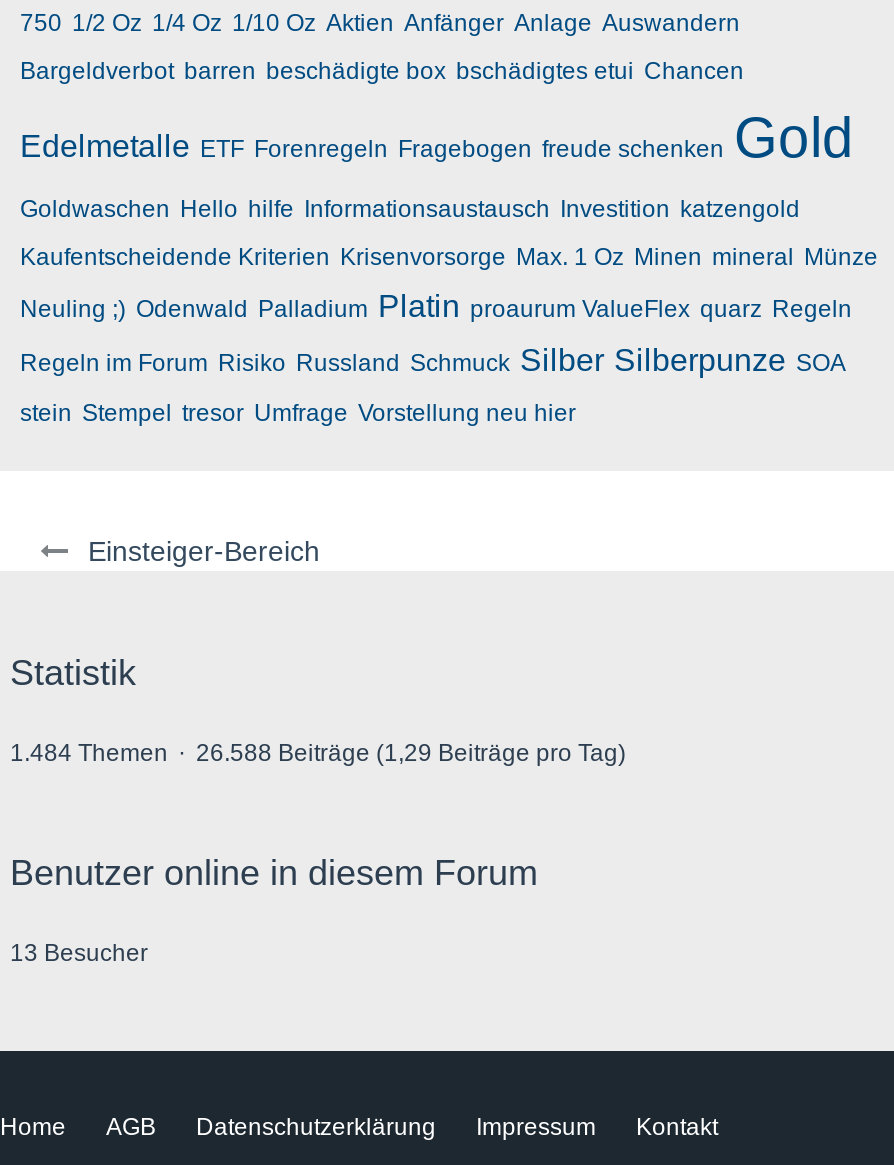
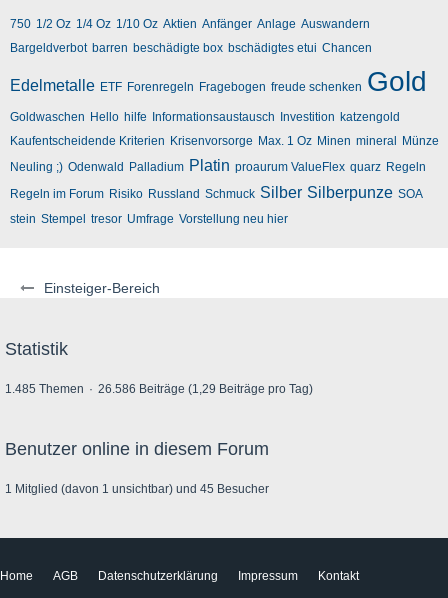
- 1.484 Themen
+ 1.485 Themen

- 26.588 Beiträge (1,29 Beiträge pro Tag)
+ 26.586 Beiträge (1,29 Beiträge pro Tag)

- 13 Besucher
+ 1 Mitglied (davon 1 unsichtbar) und 45 Besucher
